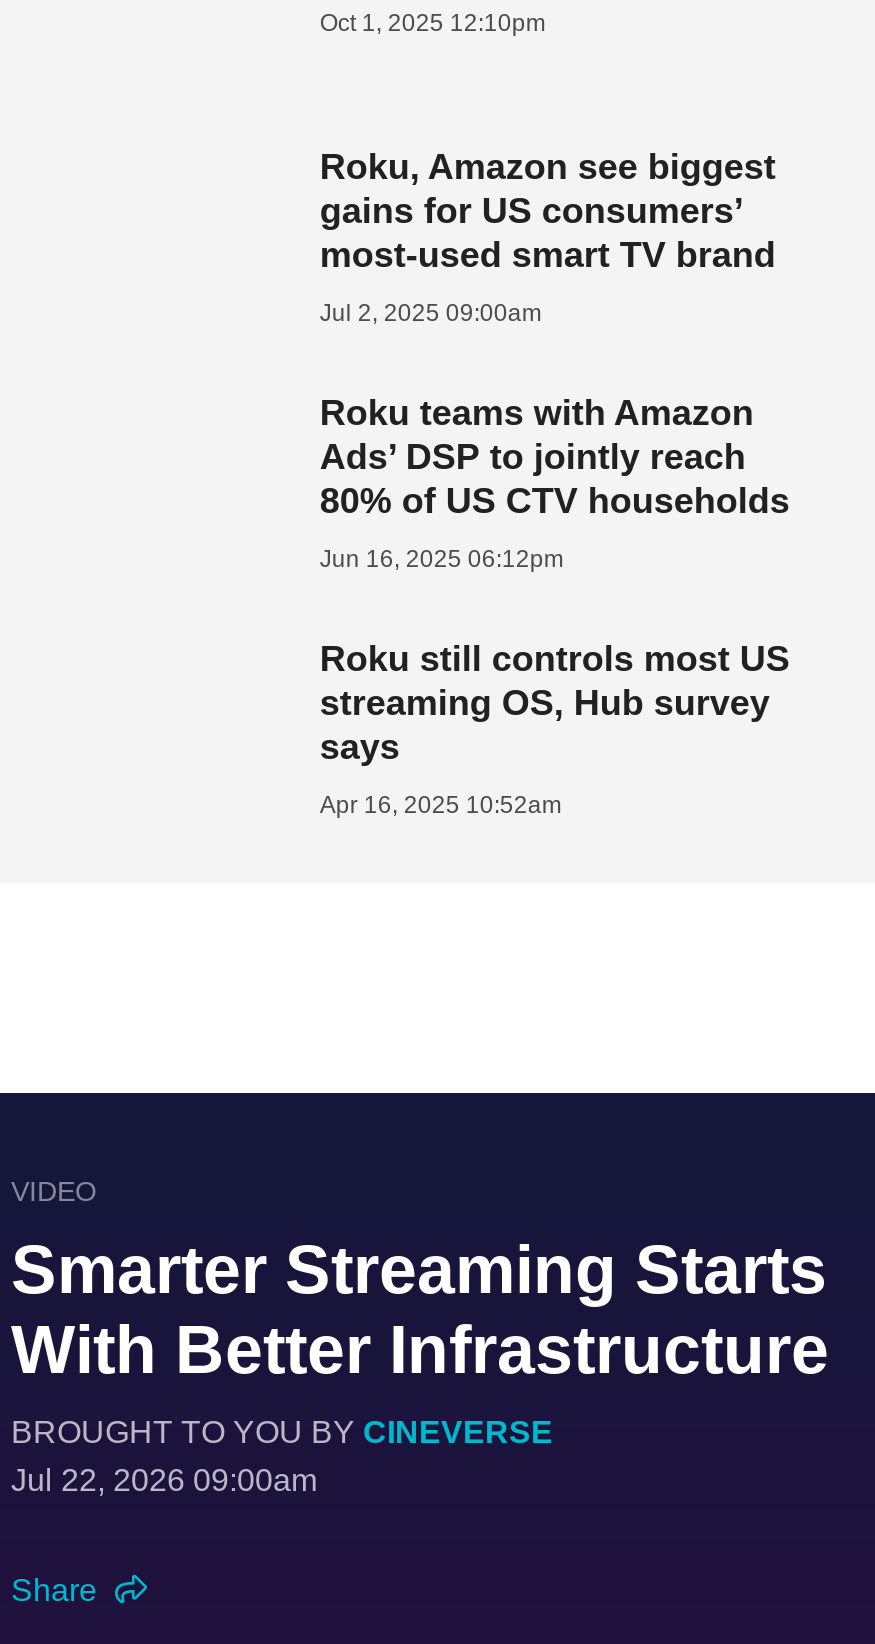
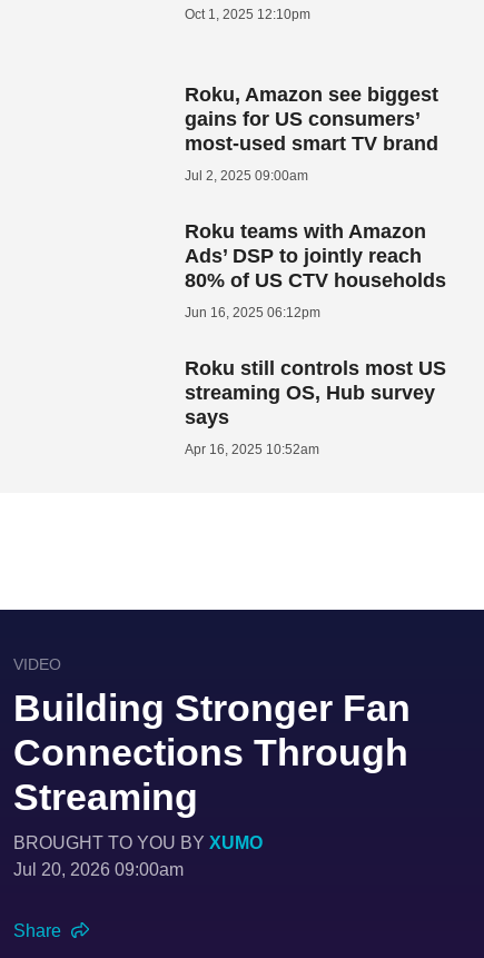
- Smarter Streaming Starts
- With Better Infrastructure
- BROUGHT TO YOU BY CINEVERSE
- Jul 22, 2026 09:00am
+ Building Stronger Fan
+ Connections Through
+ Streaming
+ BROUGHT TO YOU BY XUMO
+ Jul 20, 2026 09:00am
